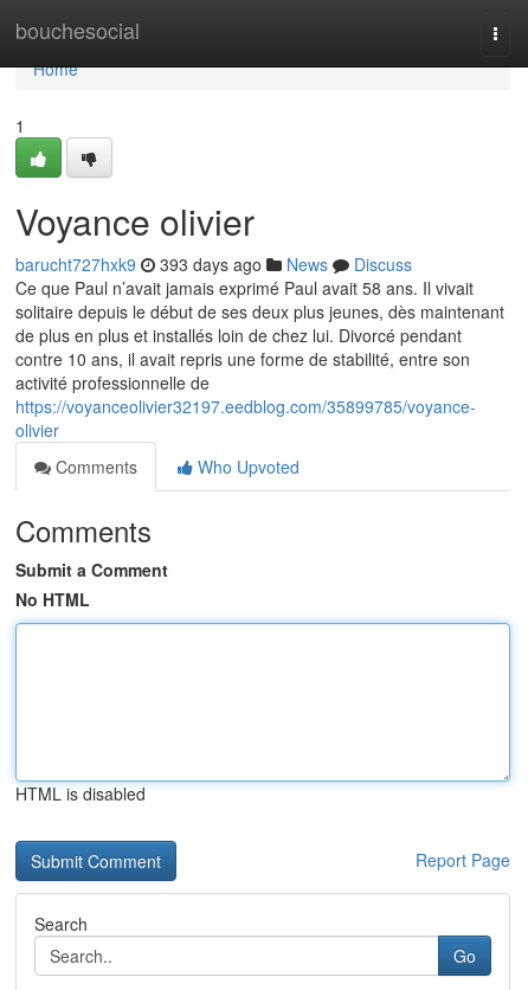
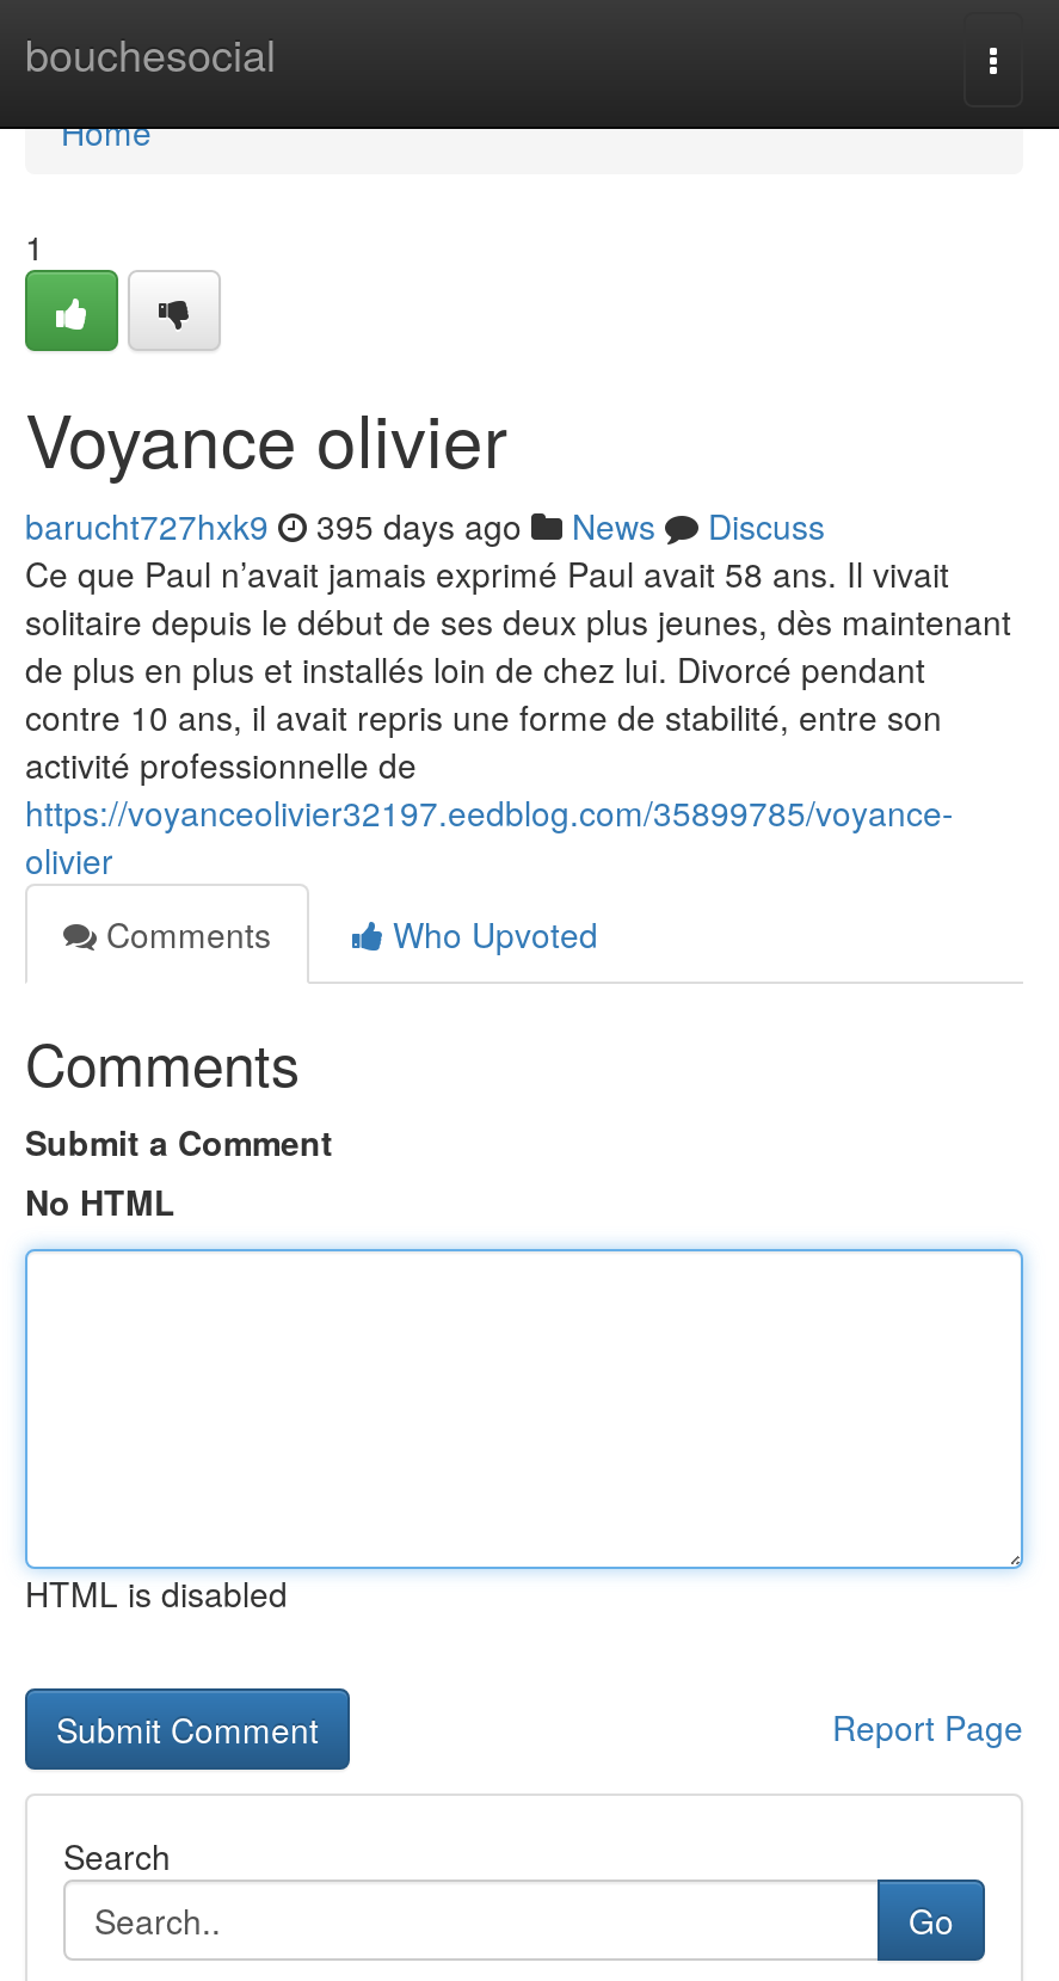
- barucht727hxk9 393 days ago News Discuss
+ barucht727hxk9 395 days ago News Discuss
